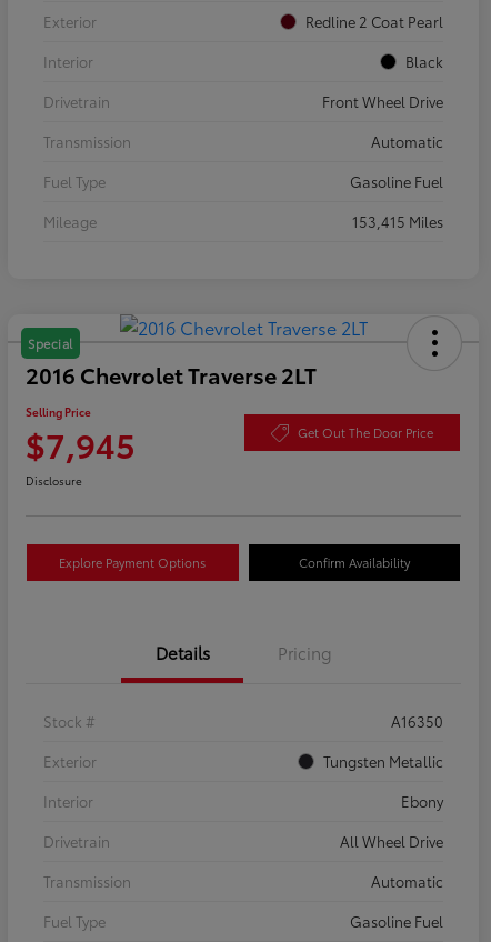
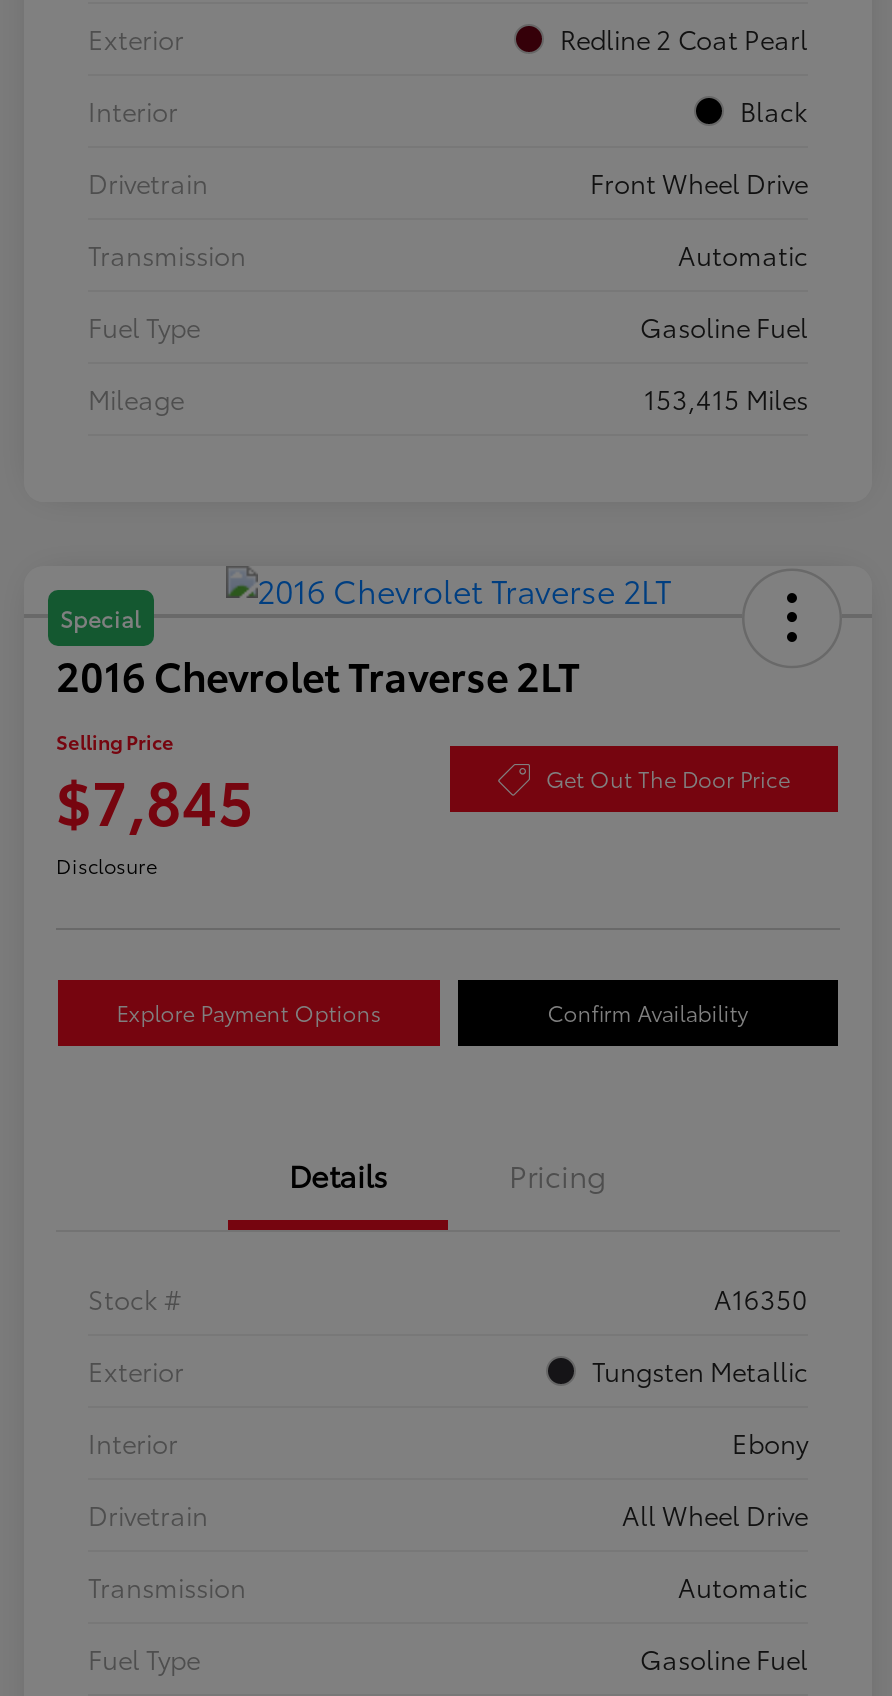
- $7,945
+ $7,845
